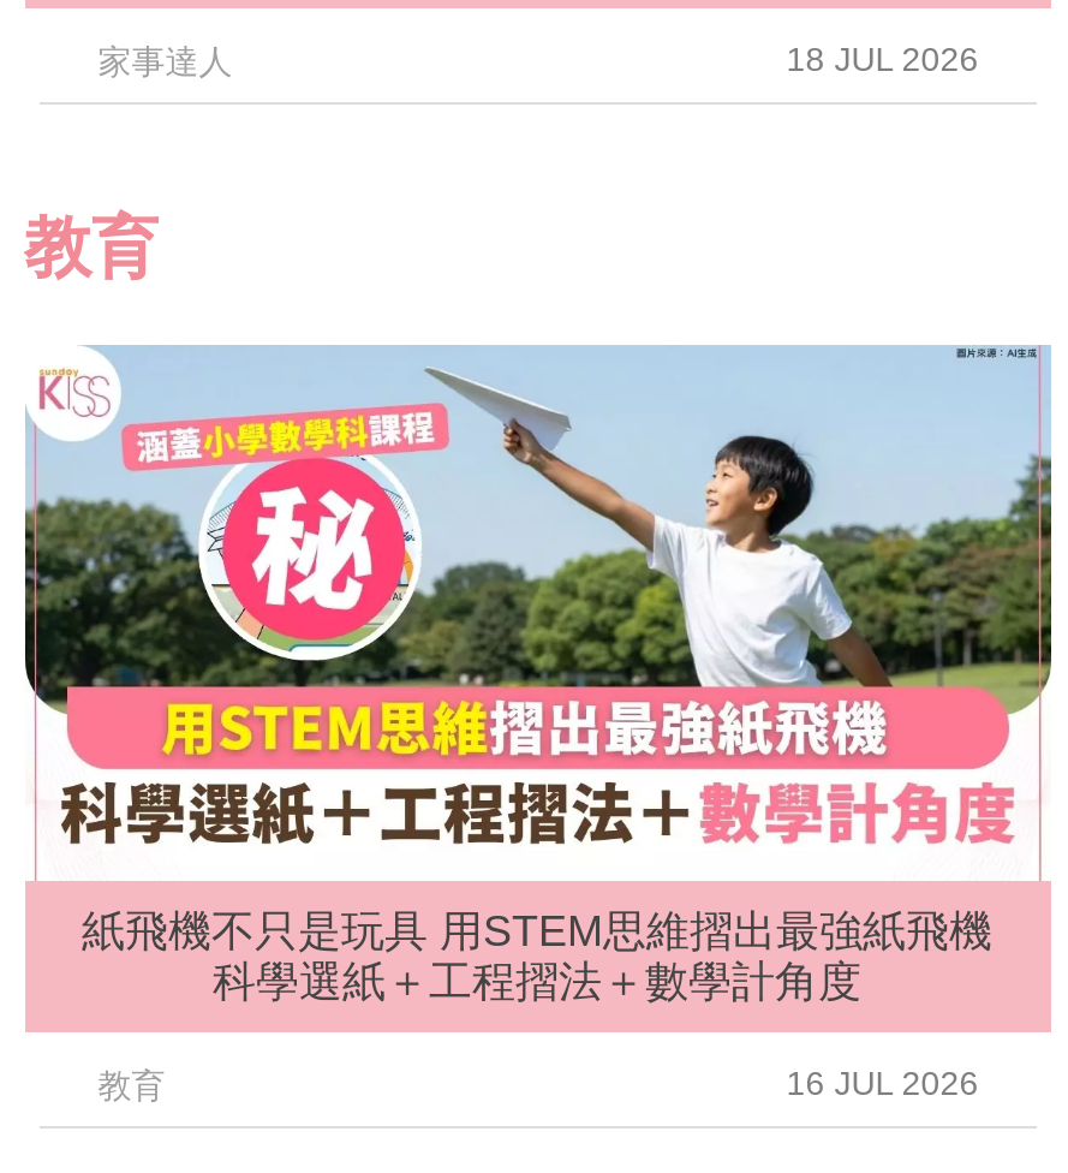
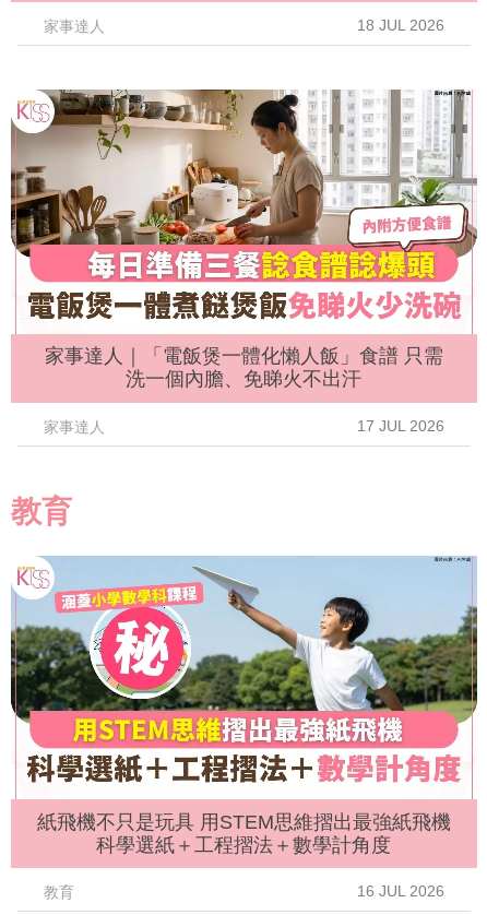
+ [image]
+ 家事達人｜「電飯煲一體化懶人飯」食譜 只需
+ 洗一個內膽、免睇火不出汗
+ 家事達人
+ 17 JUL 2026
